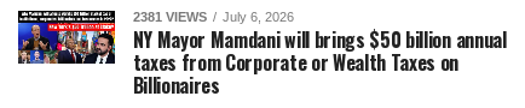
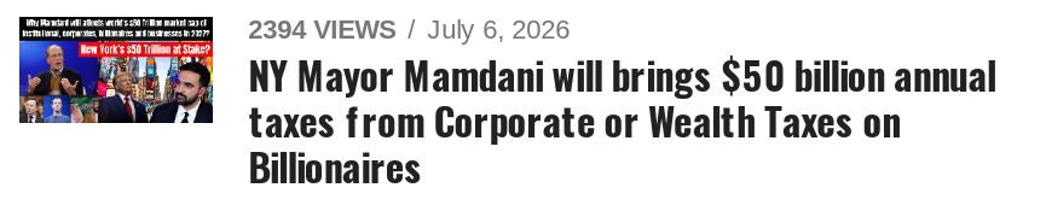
- 2381 VIEWS July 6, 2026
+ 2394 VIEWS July 6, 2026
